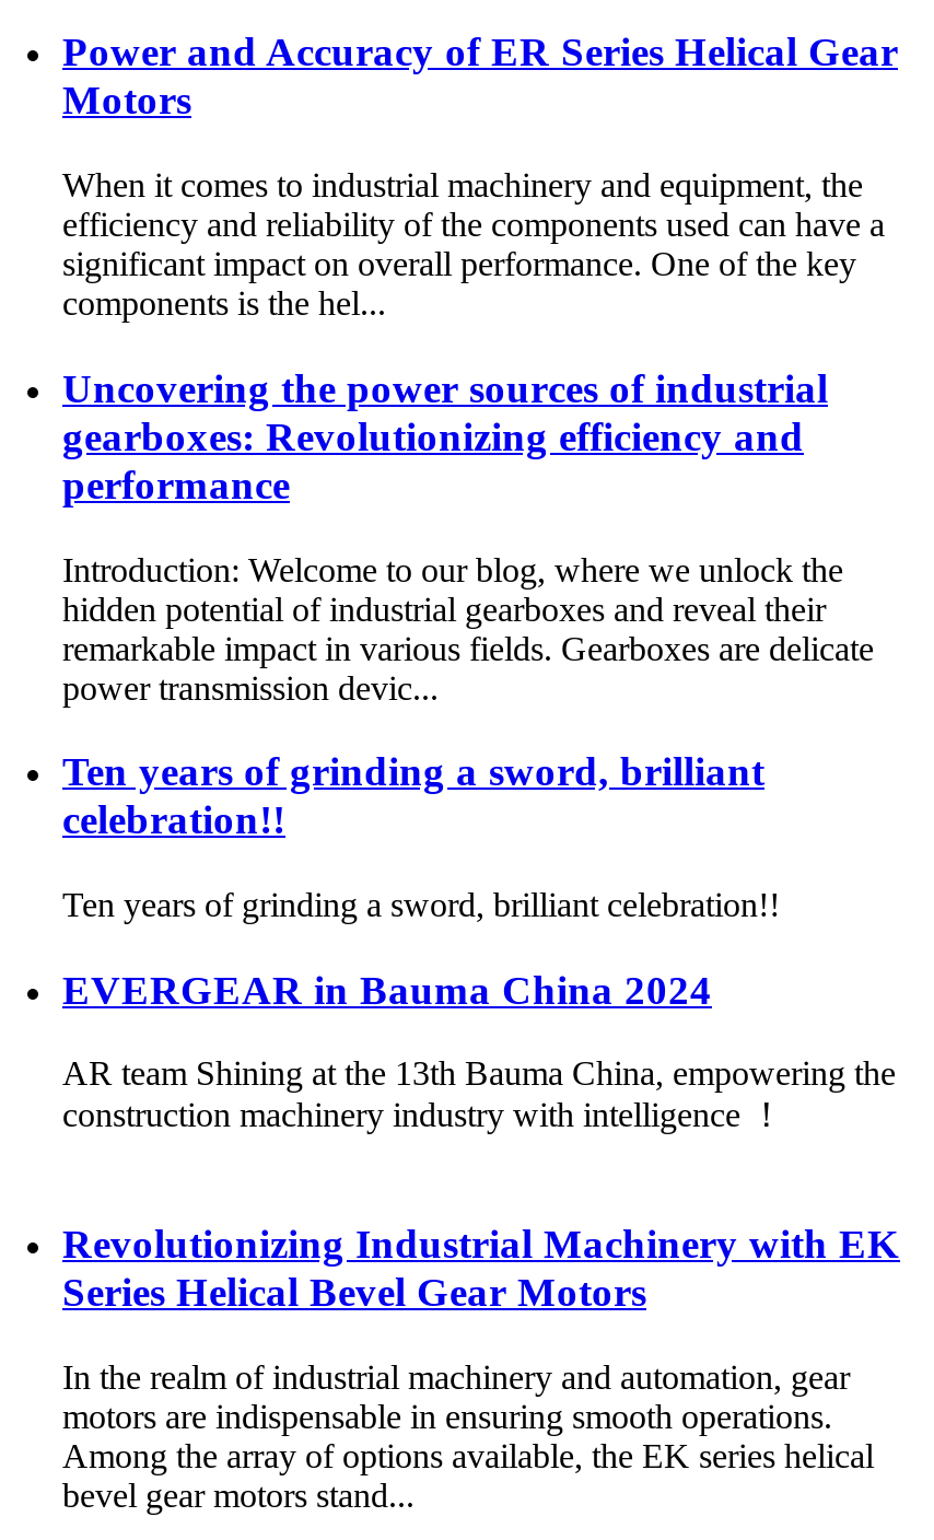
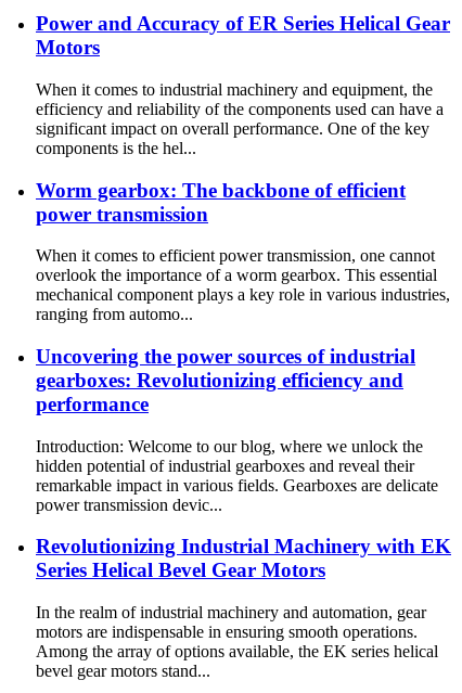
+ Worm gearbox: The backbone of efficient
+ power transmission
+ When it comes to efficient power transmission, one cannot
+ overlook the importance of a worm gearbox. This essential
+ mechanical component plays a key role in various industries,
+ ranging from automo...

moved down: Uncovering the power sources of industrial | gearboxes: Revolutionizing efficiency and | performance | Introduction: Welcome to our blog, where we unlock the | hidden potential of industrial gearboxes and reveal their | remarkable impact in various fields. Gearboxes are delicate | power transmission devic...

- Ten years of grinding a sword, brilliant
- celebration!!
- Ten years of grinding a sword, brilliant celebration!!
- EVERGEAR in Bauma China 2024
- AR team Shining at the 13th Bauma China, empowering the
- construction machinery industry with intelligence ！
